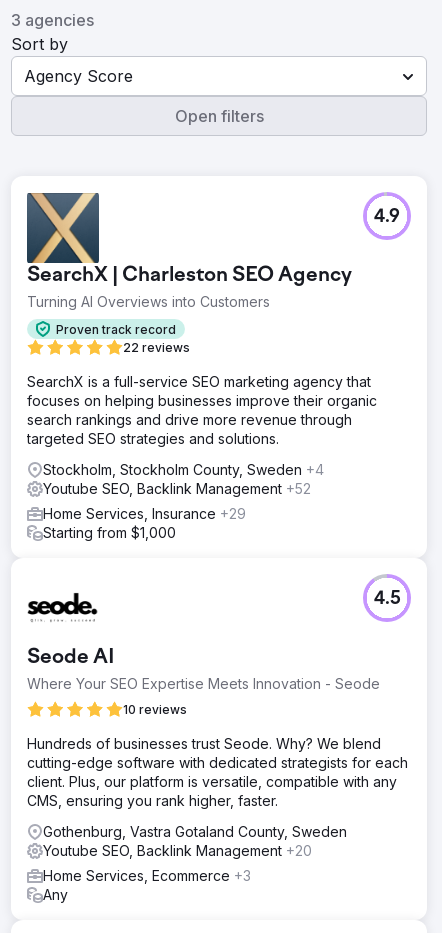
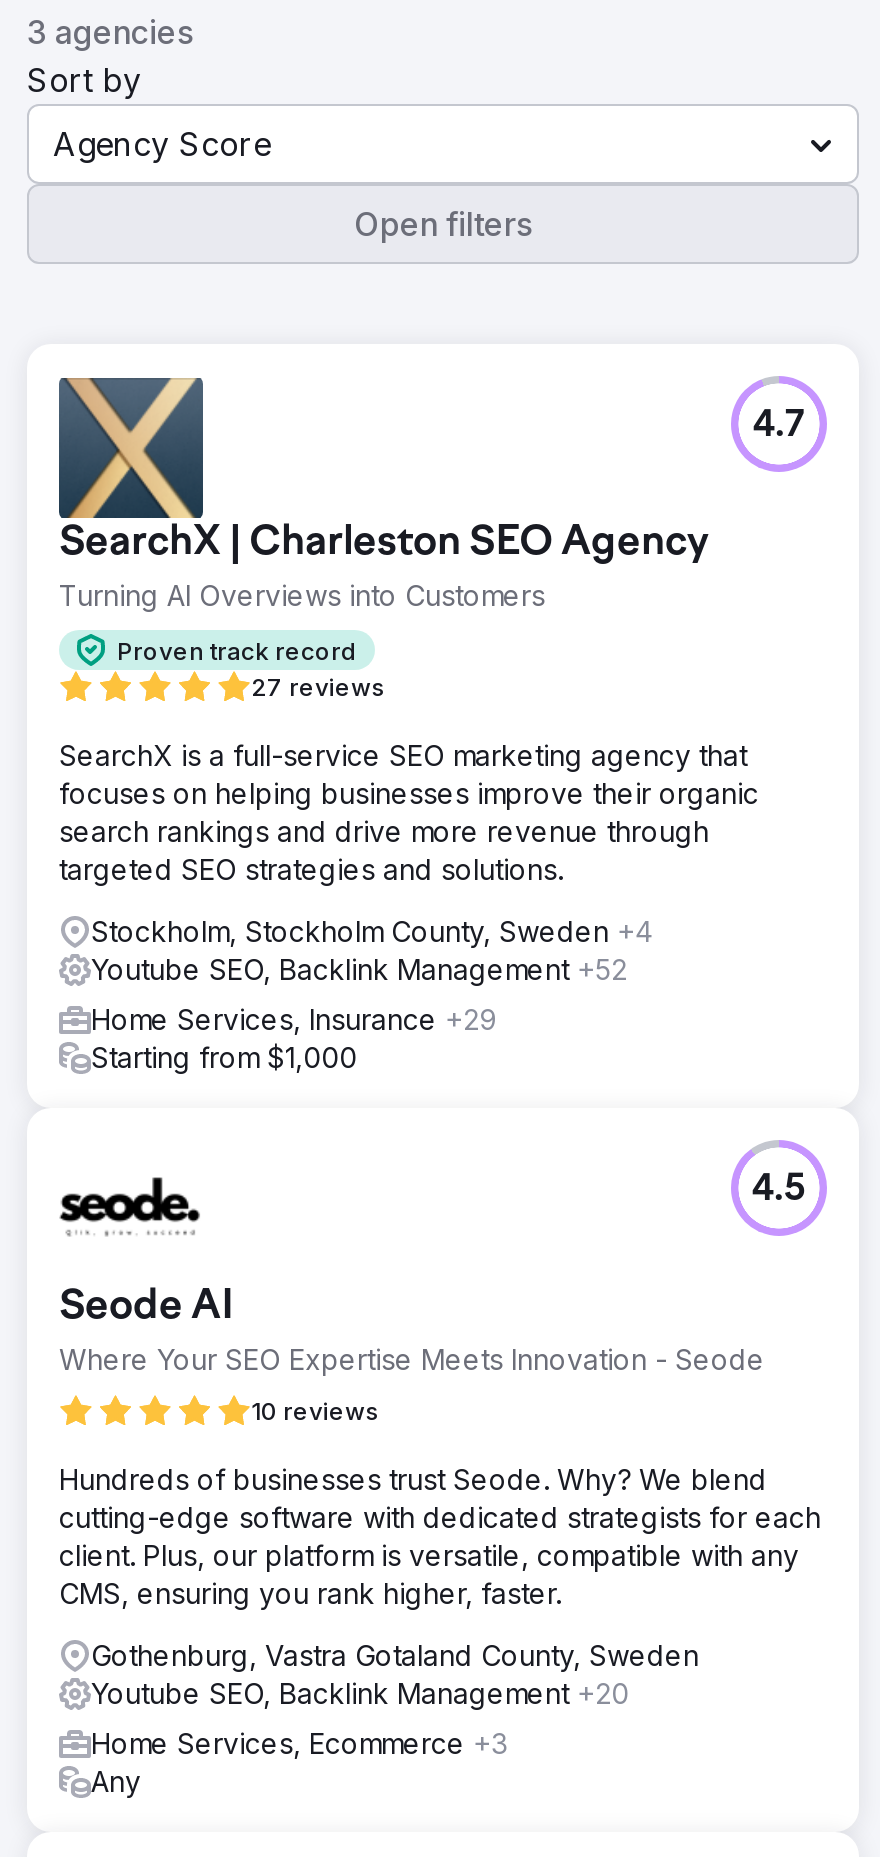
- 4.9
+ 4.7

- 22 reviews
+ 27 reviews
